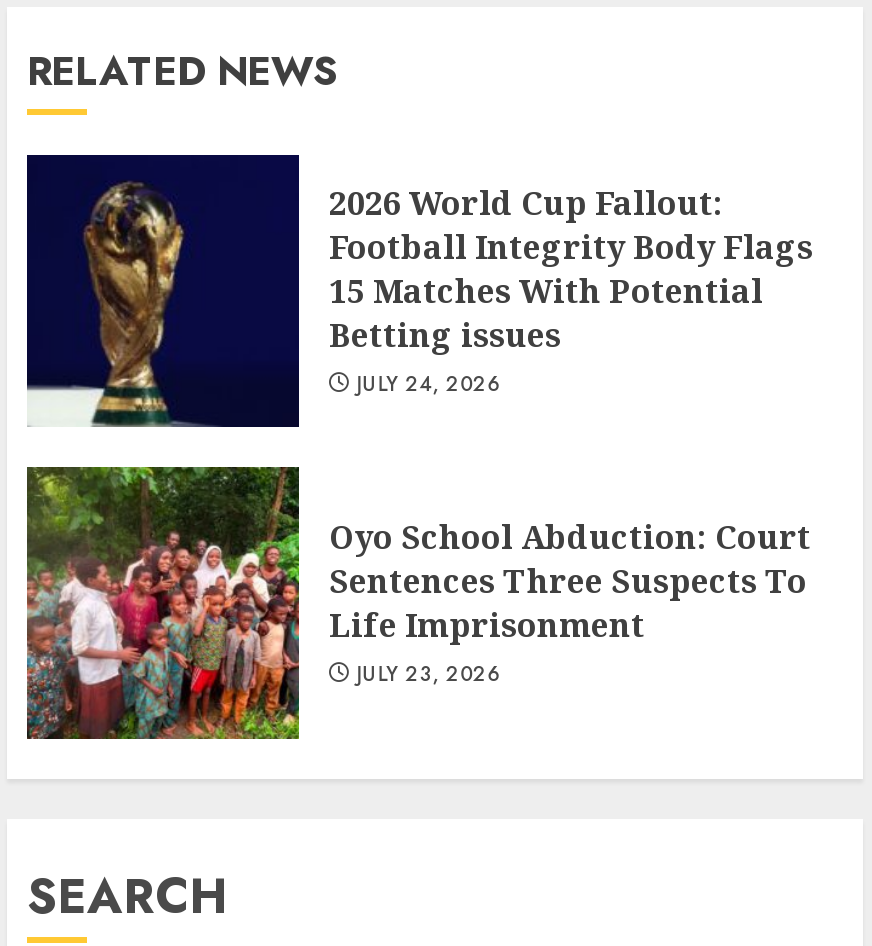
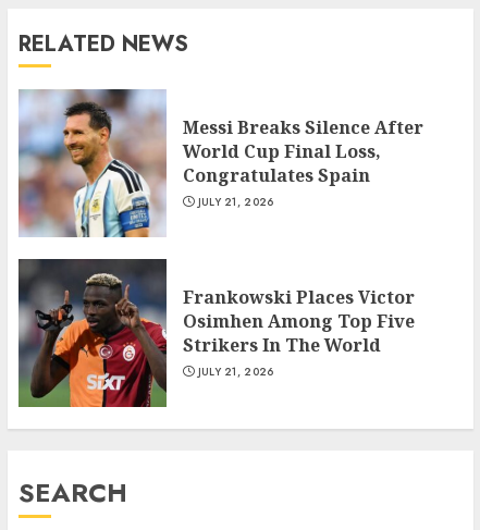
- [image]
- 2026 World Cup Fallout:
- Football Integrity Body Flags
- 15 Matches With Potential
- Betting issues
- JULY 24, 2026
+ [image]
+ Messi Breaks Silence After
+ World Cup Final Loss,
+ Congratulates Spain
+ JULY 21, 2026

- [image]
- Oyo School Abduction: Court
- Sentences Three Suspects To
- Life Imprisonment
- JULY 23, 2026
+ [image]
+ Frankowski Places Victor
+ Osimhen Among Top Five
+ Strikers In The World
+ JULY 21, 2026
